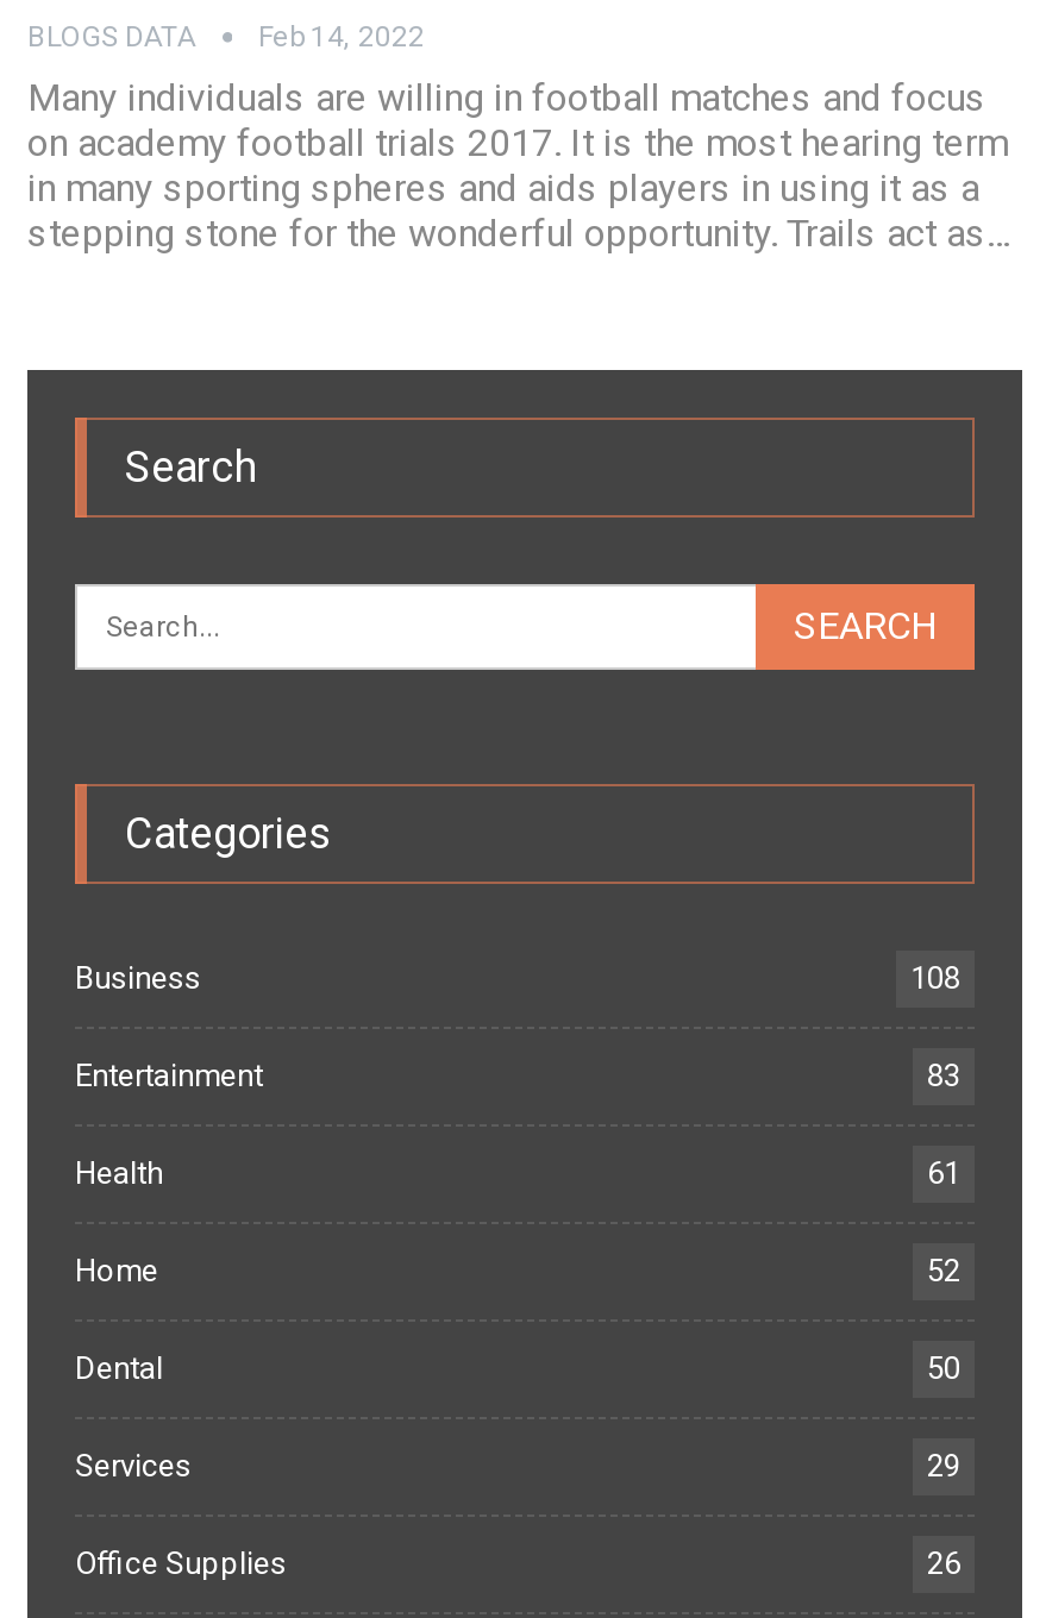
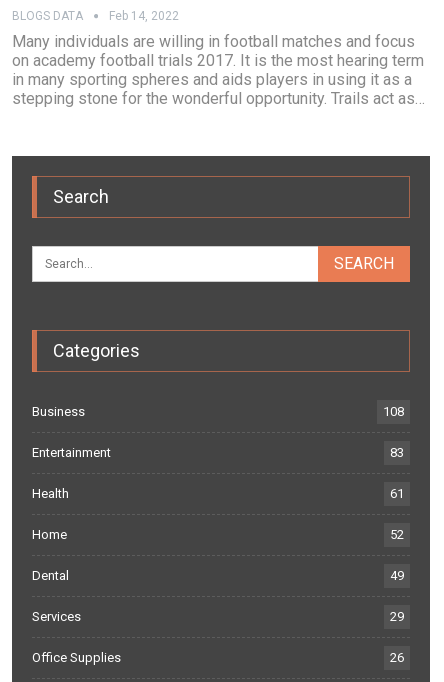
- 50
+ 49
